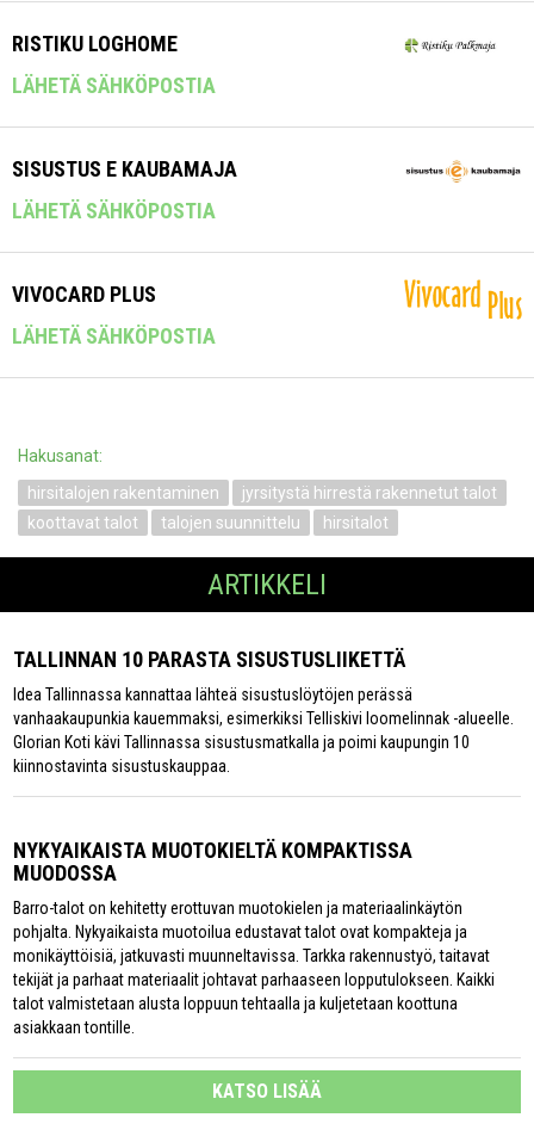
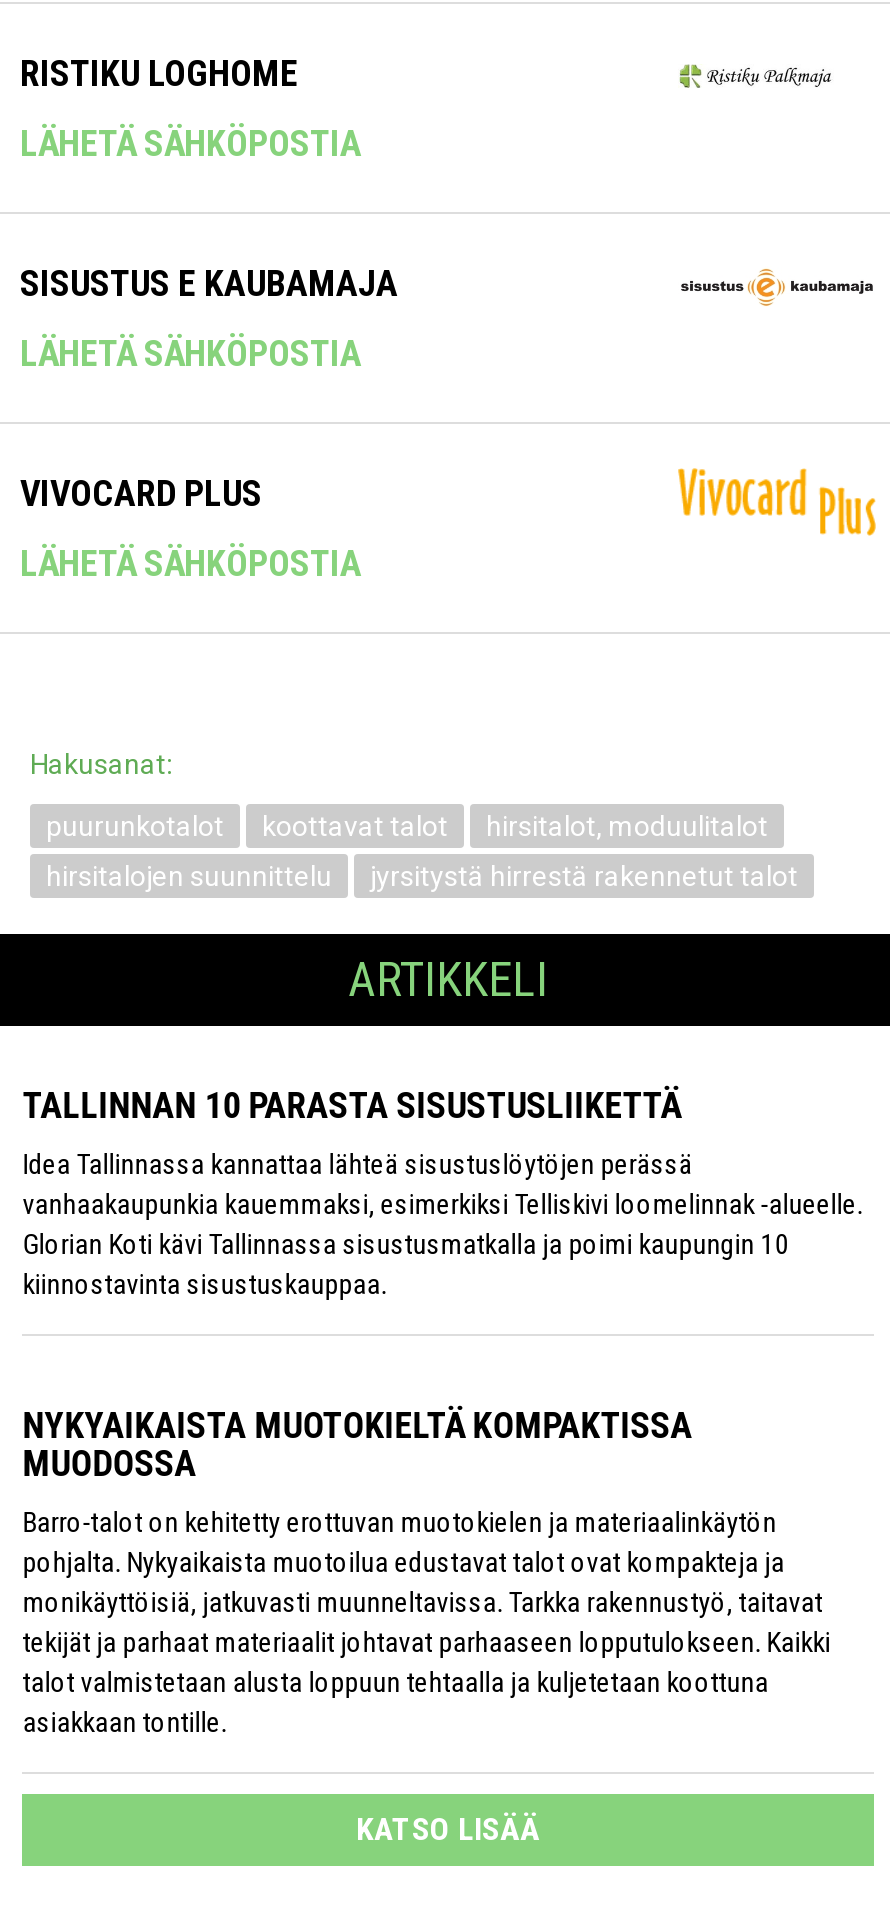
- hirsitalojen rakentaminen
+ puurunkotalot
+ hirsitalot, moduulitalot
+ hirsitalojen suunnittelu

moved down: jyrsitystä hirrestä rakennetut talot

moved up: koottavat talot

- talojen suunnittelu
- hirsitalot
